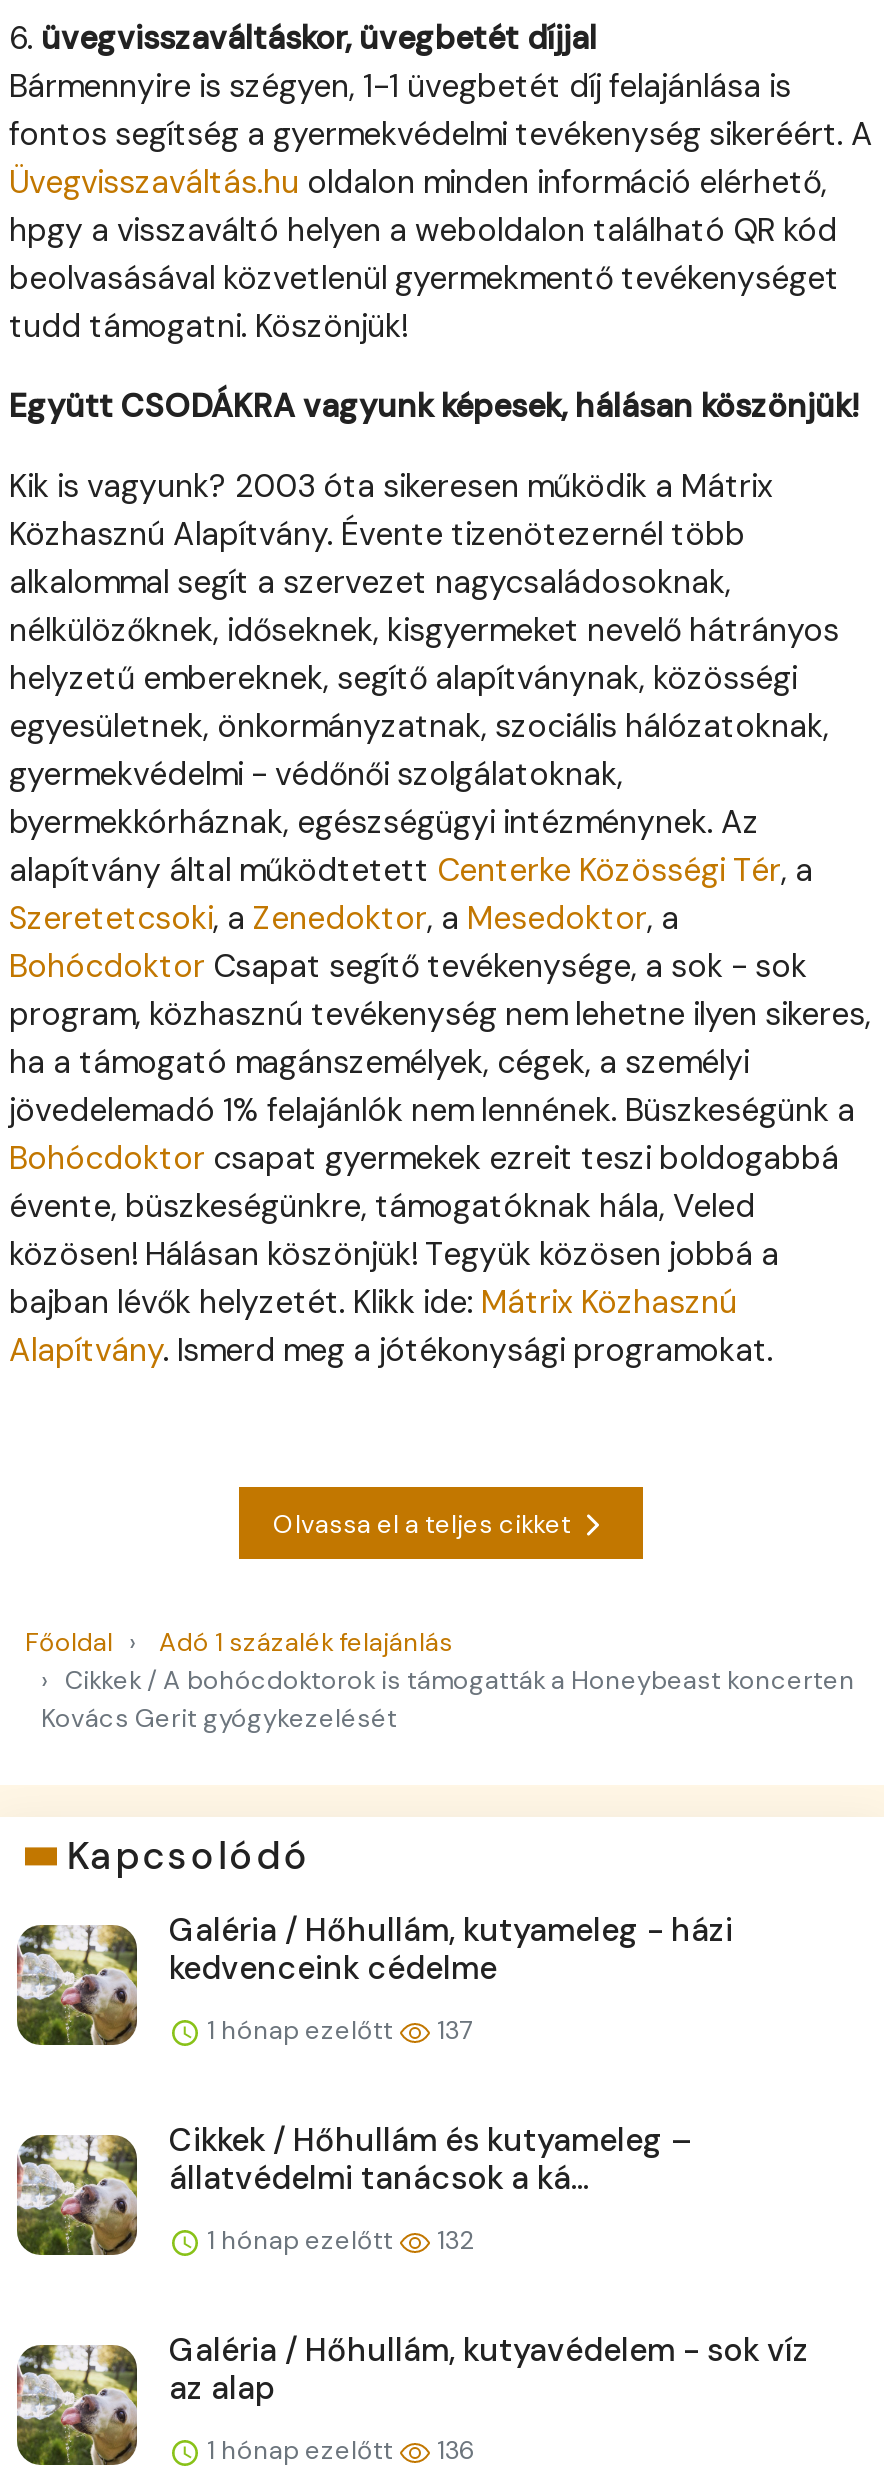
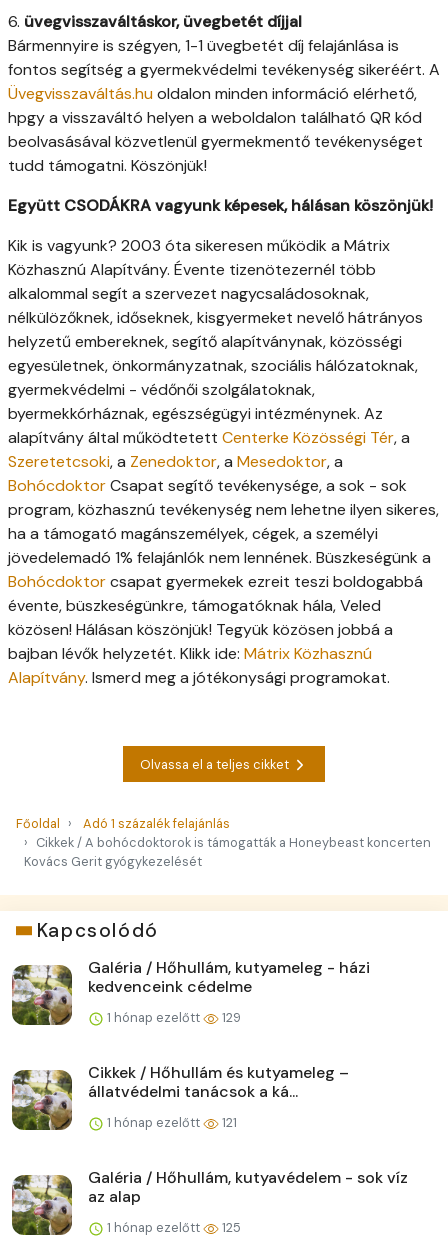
- 1 hónap ezelőtt 137
+ 1 hónap ezelőtt 129

- 1 hónap ezelőtt 132
+ 1 hónap ezelőtt 121

- 1 hónap ezelőtt 136
+ 1 hónap ezelőtt 125
